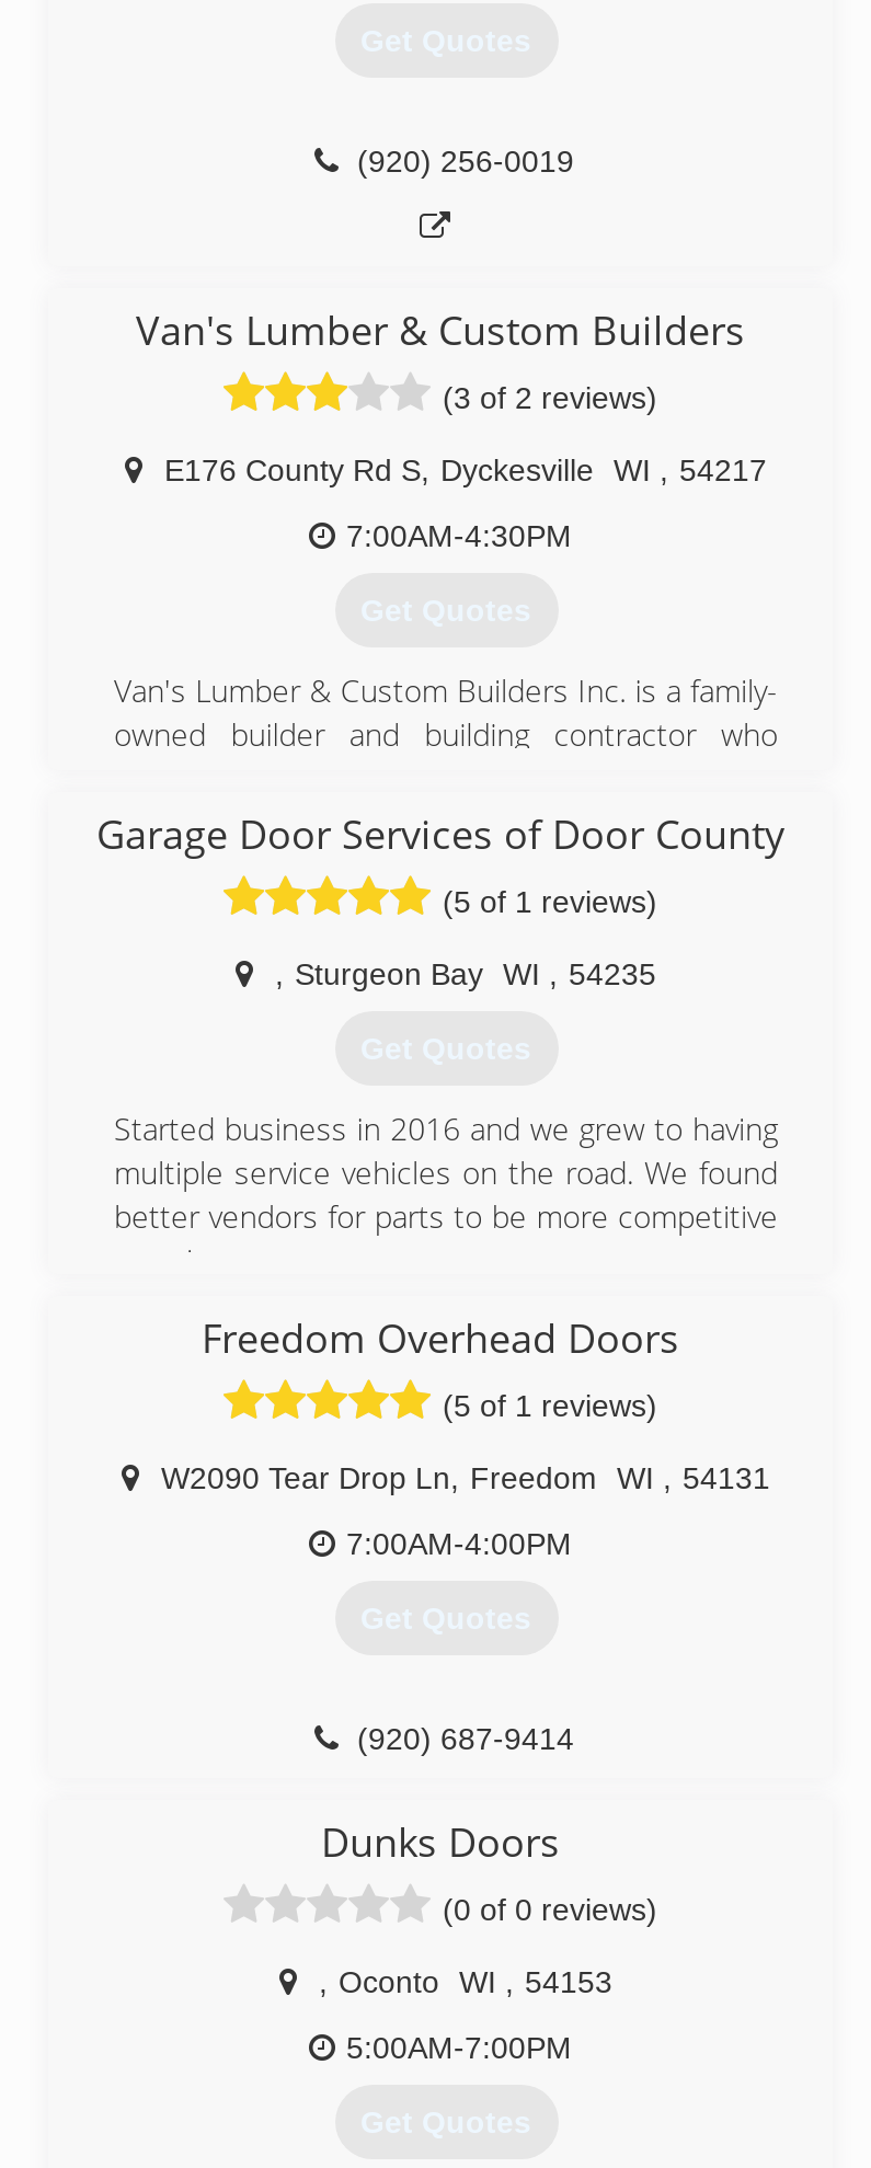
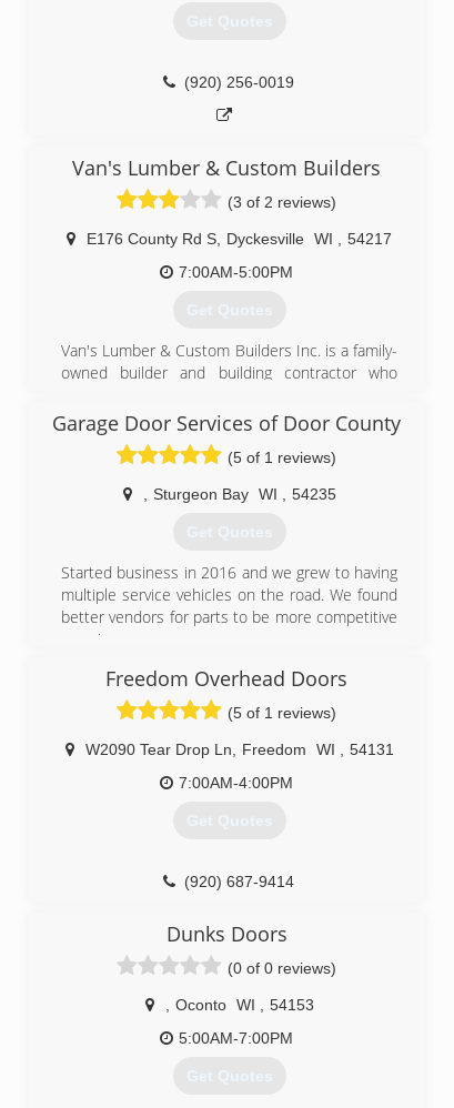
- 7:00AM-4:30PM
+ 7:00AM-5:00PM
